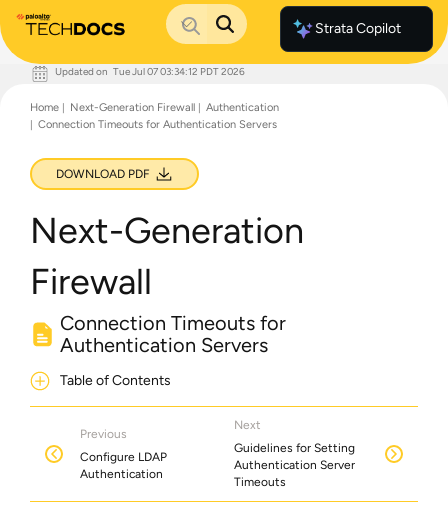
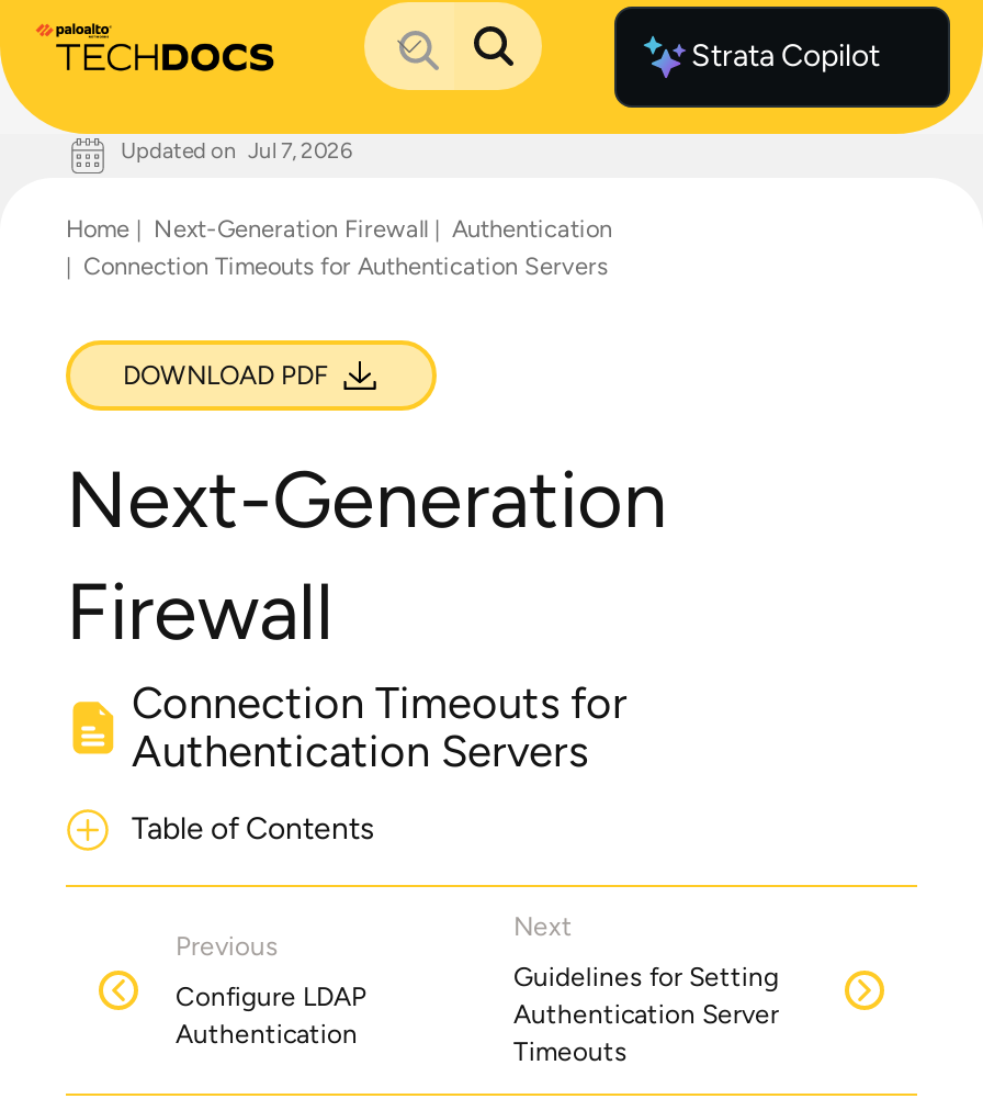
- Updated on Tue Jul 07 03:34:12 PDT 2026
+ Updated on Jul 7, 2026
